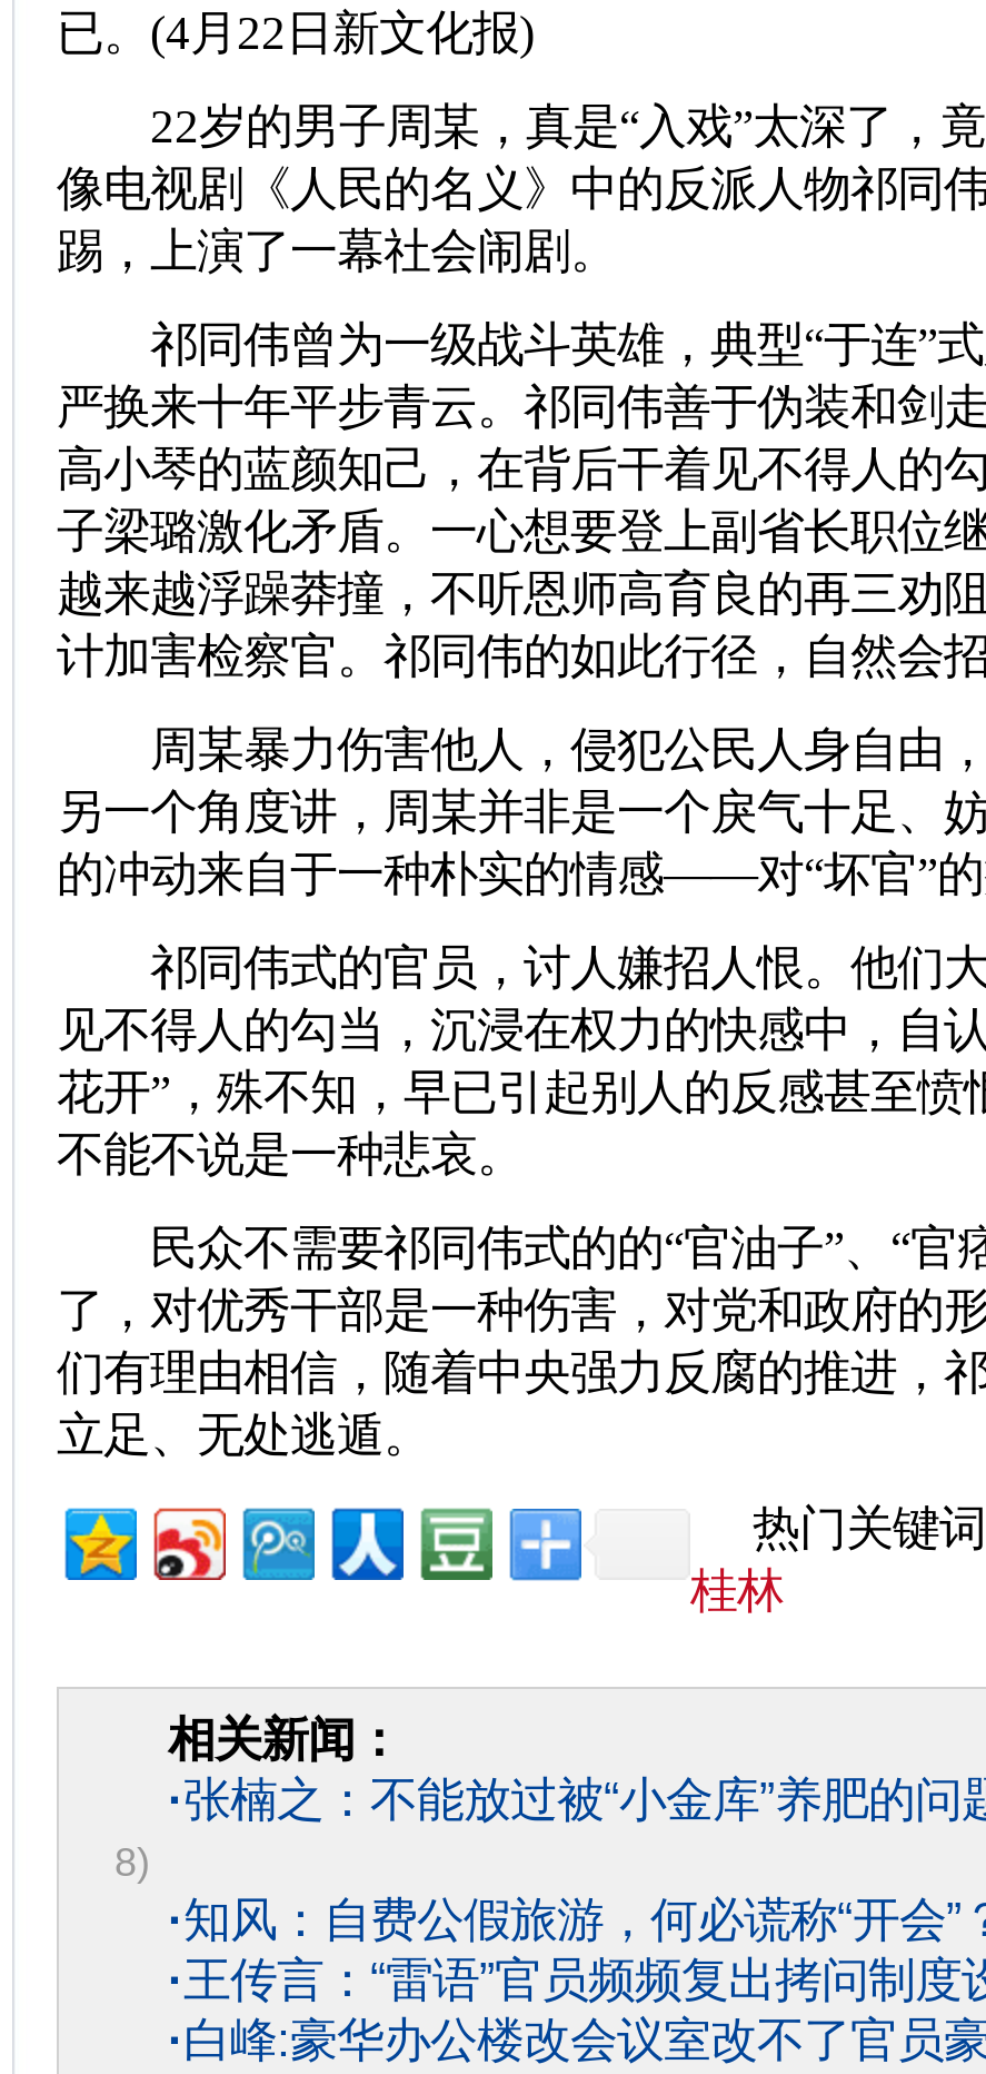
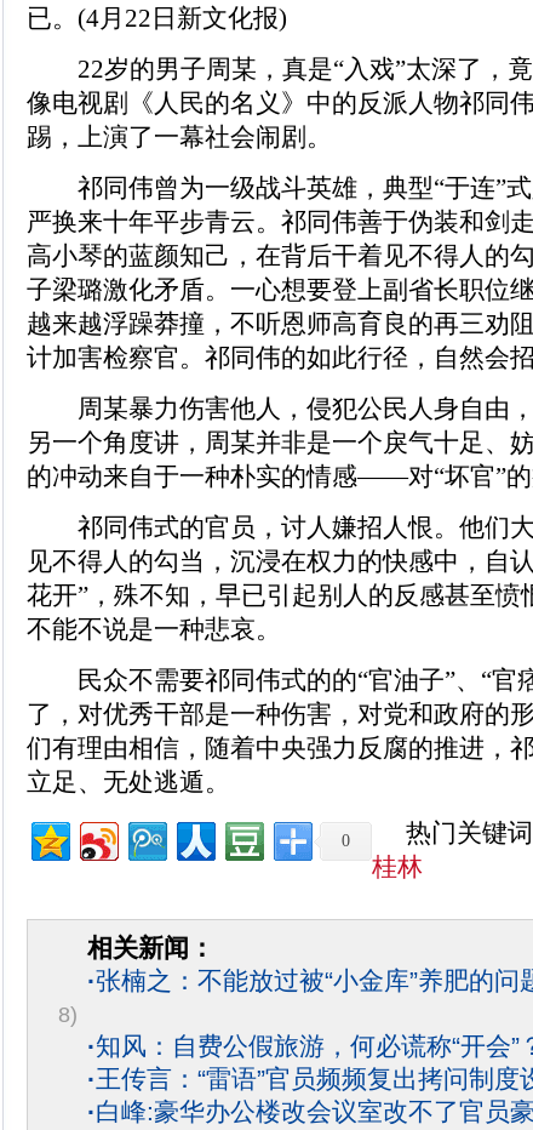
+ 0
